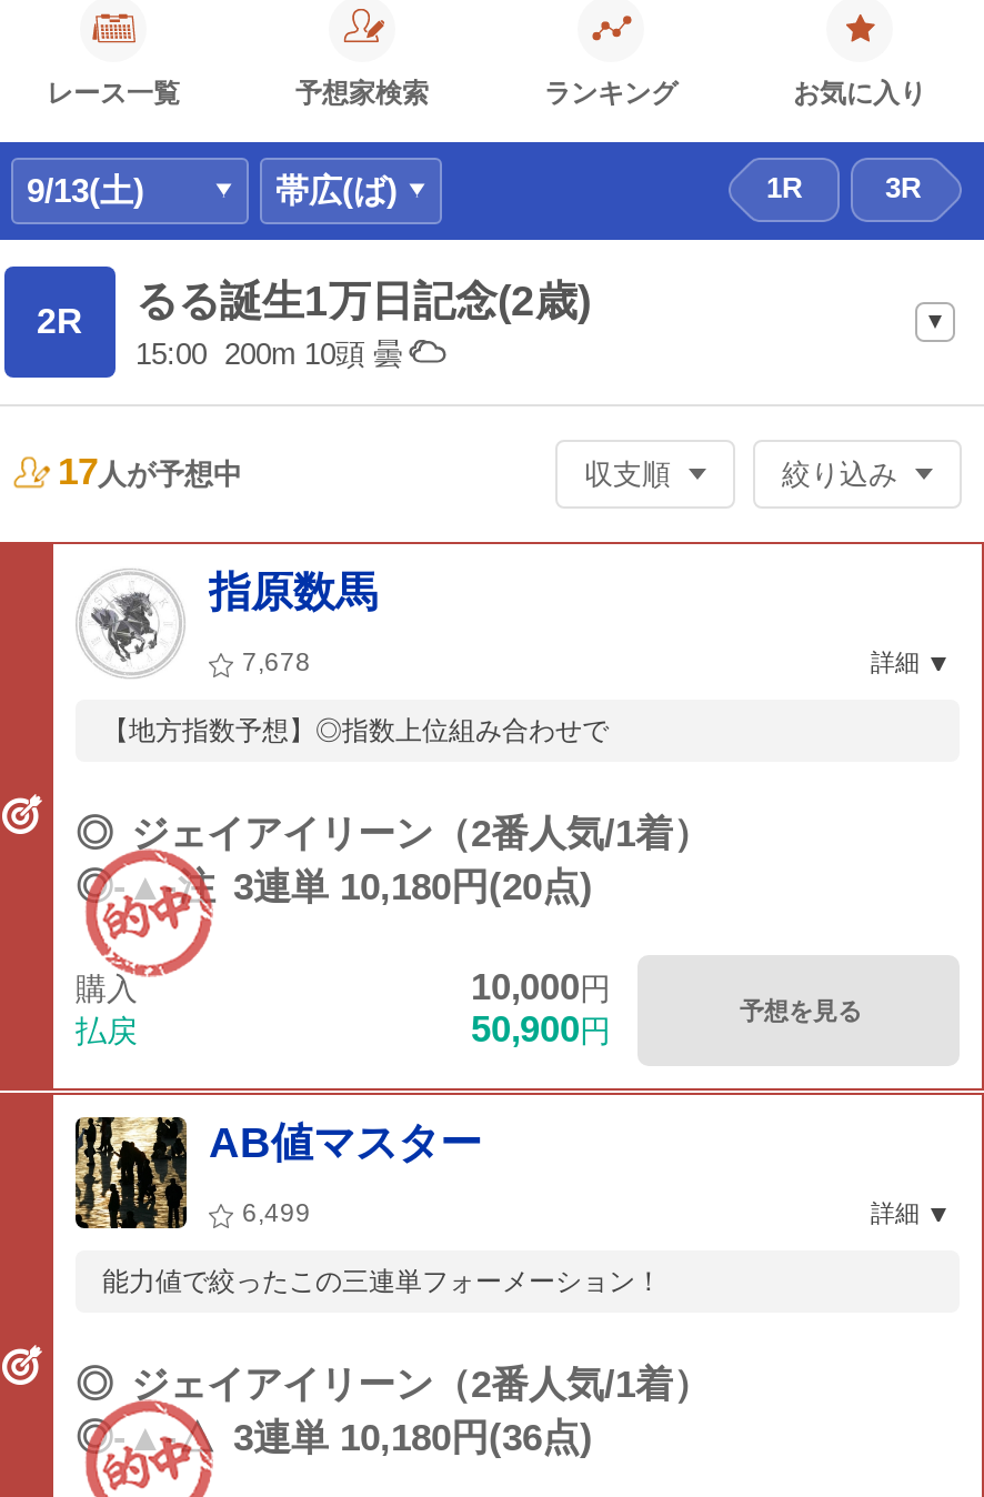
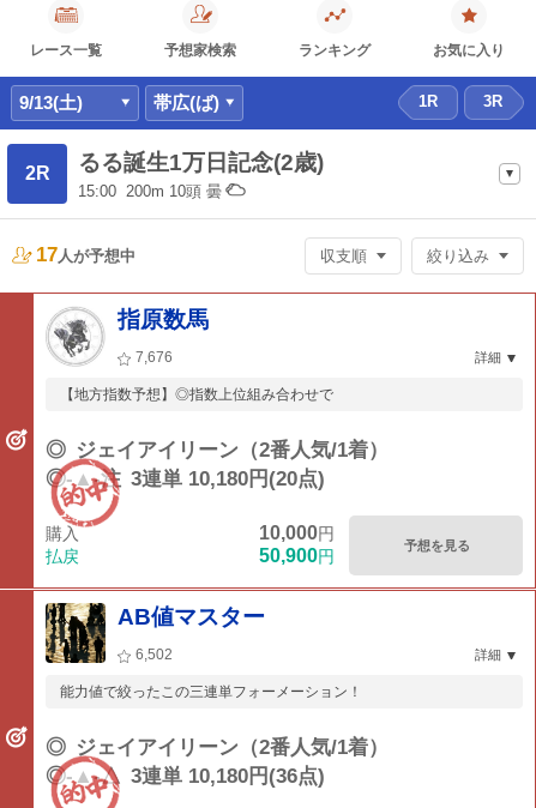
- 7,678
+ 7,676

- 6,499
+ 6,502
